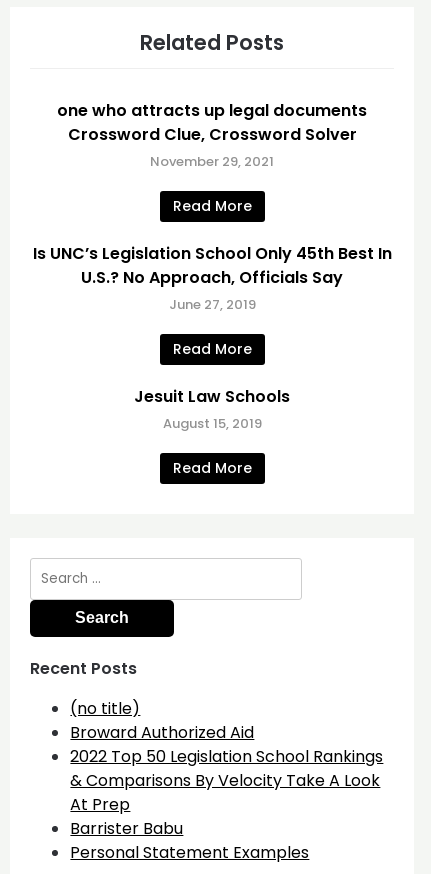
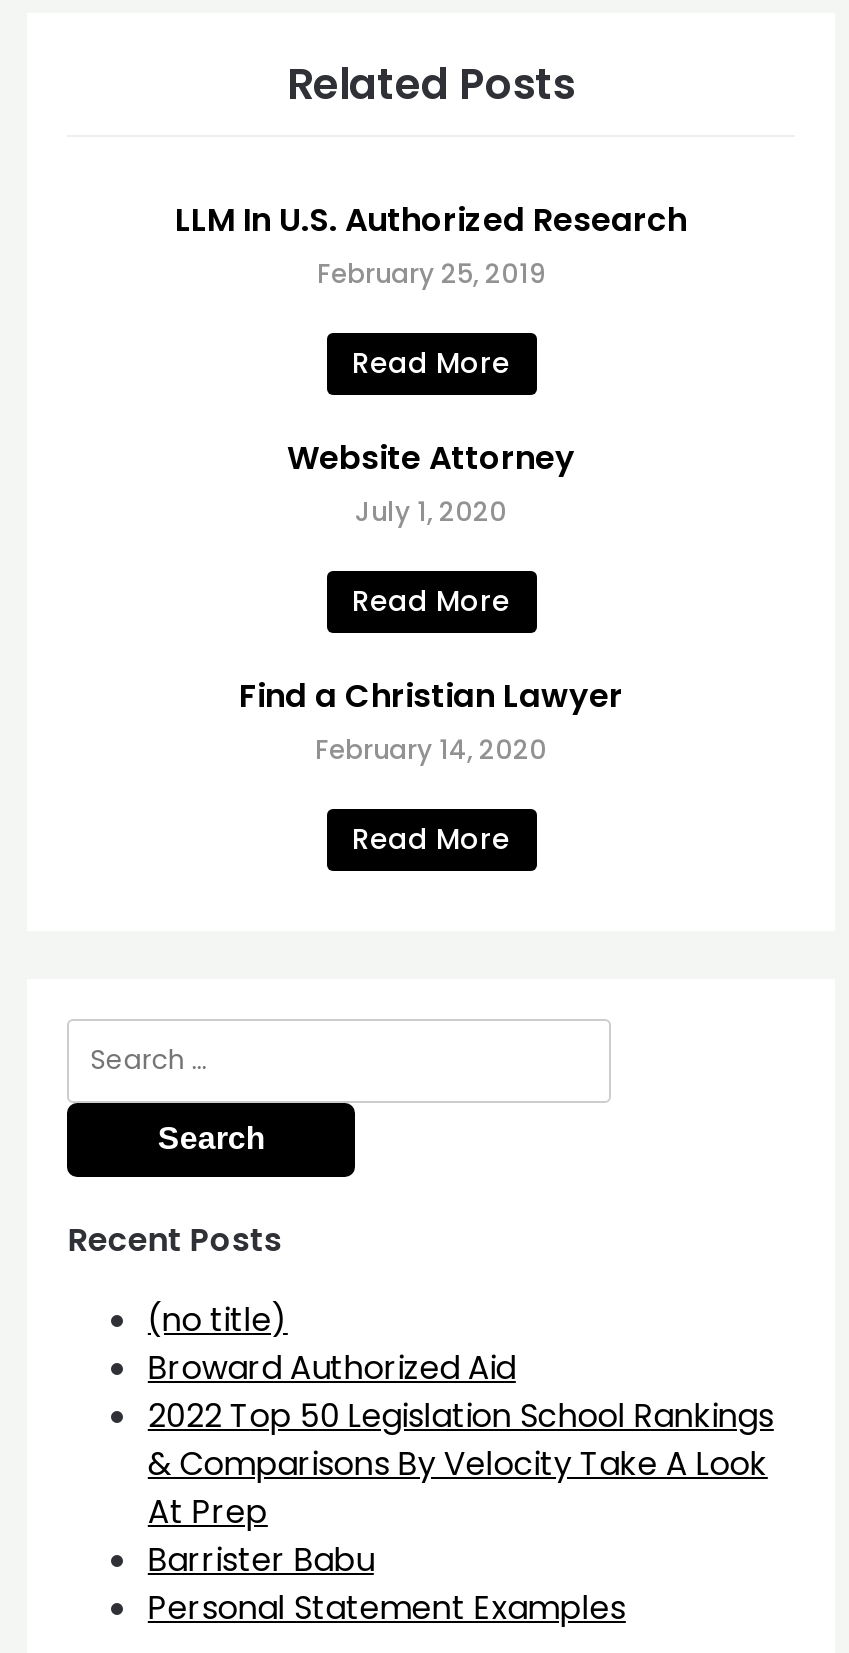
- one who attracts up legal documents
- Crossword Clue, Crossword Solver
- November 29, 2021
+ LLM In U.S. Authorized Research
+ February 25, 2019

- Is UNC’s Legislation School Only 45th Best In
- U.S.? No Approach, Officials Say
- June 27, 2019
+ Website Attorney
+ July 1, 2020

- Jesuit Law Schools
- August 15, 2019
+ Find a Christian Lawyer
+ February 14, 2020
